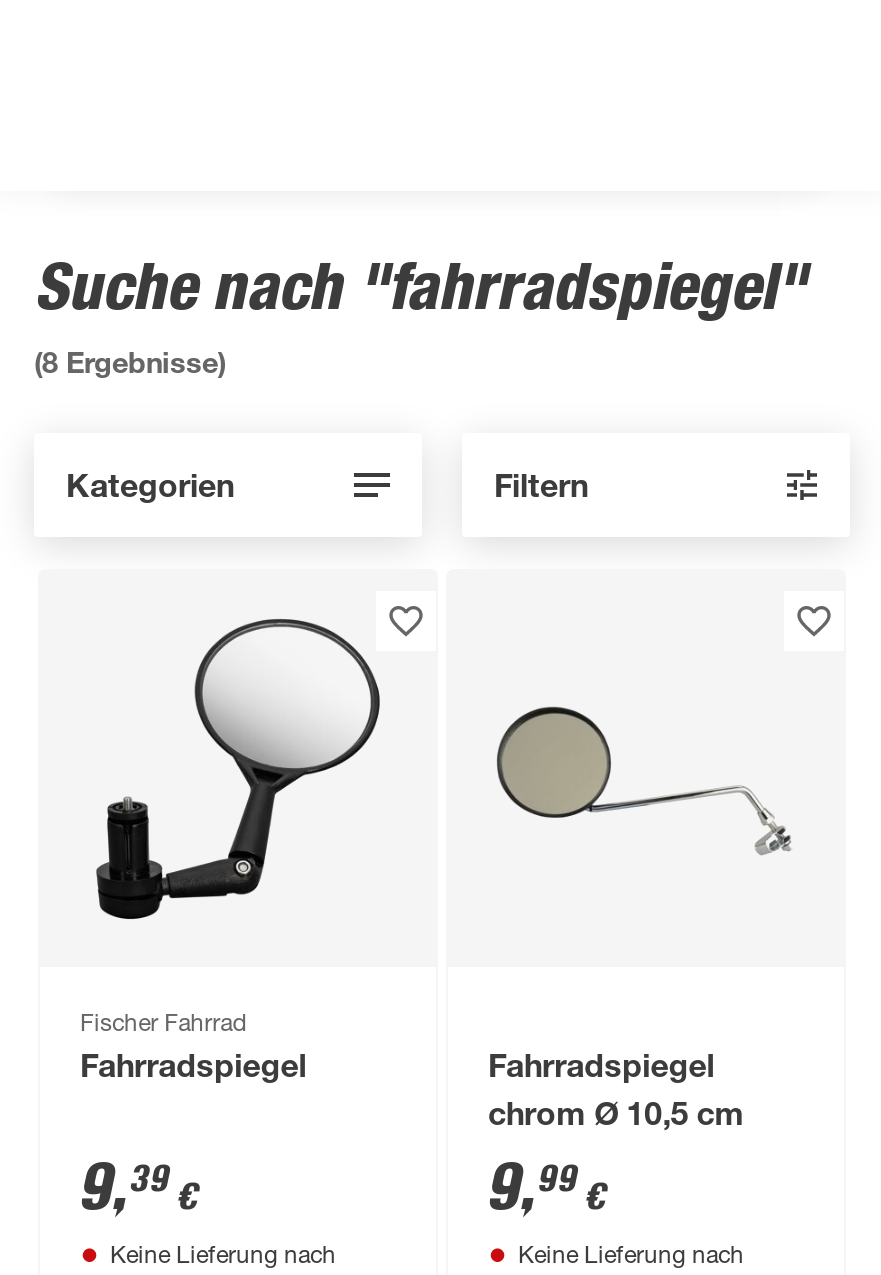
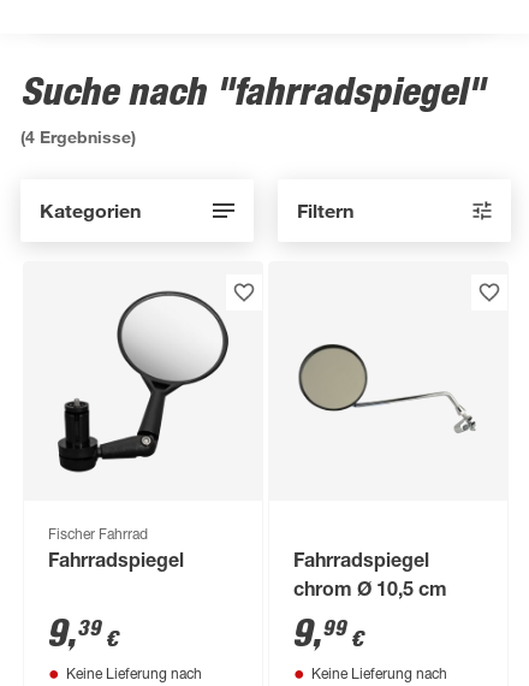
- (8 Ergebnisse)
+ (4 Ergebnisse)
